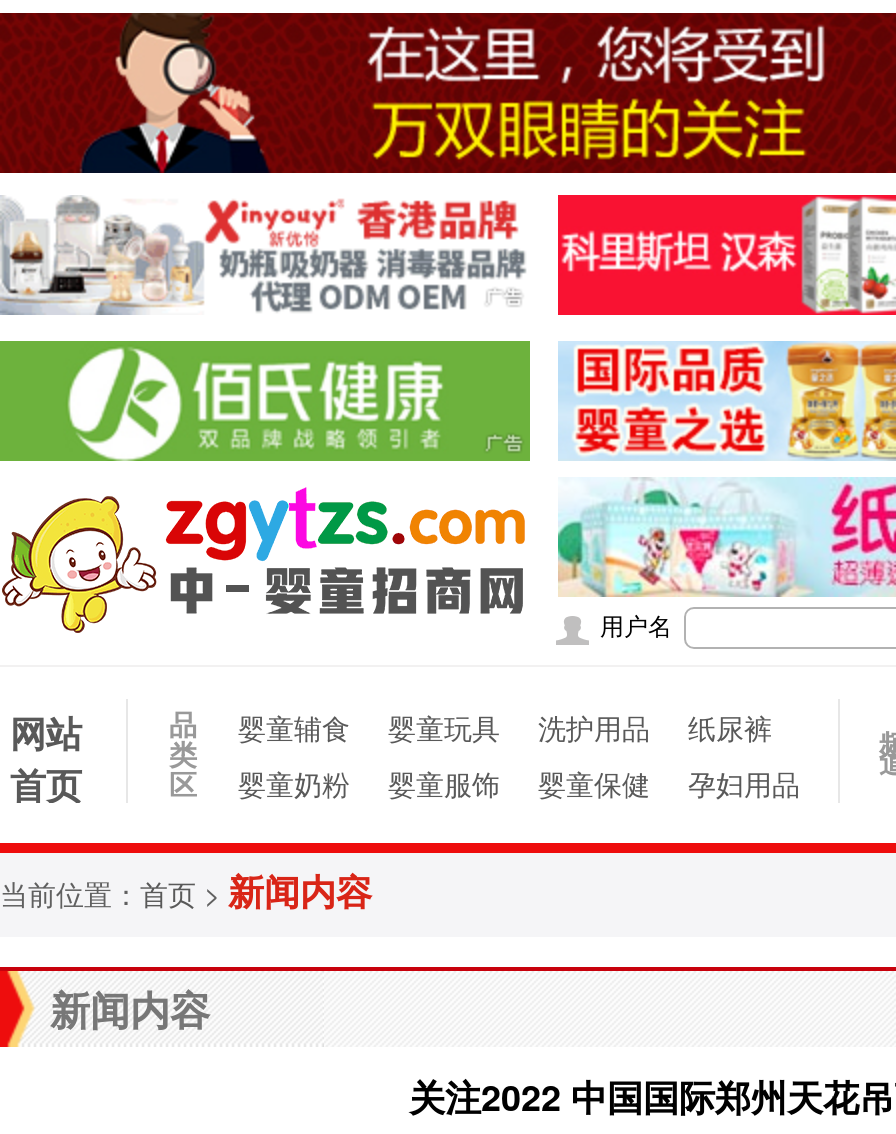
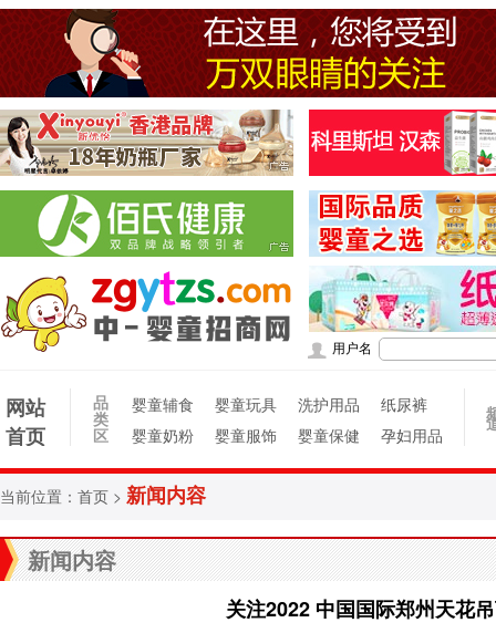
- [image]
+ [image]
